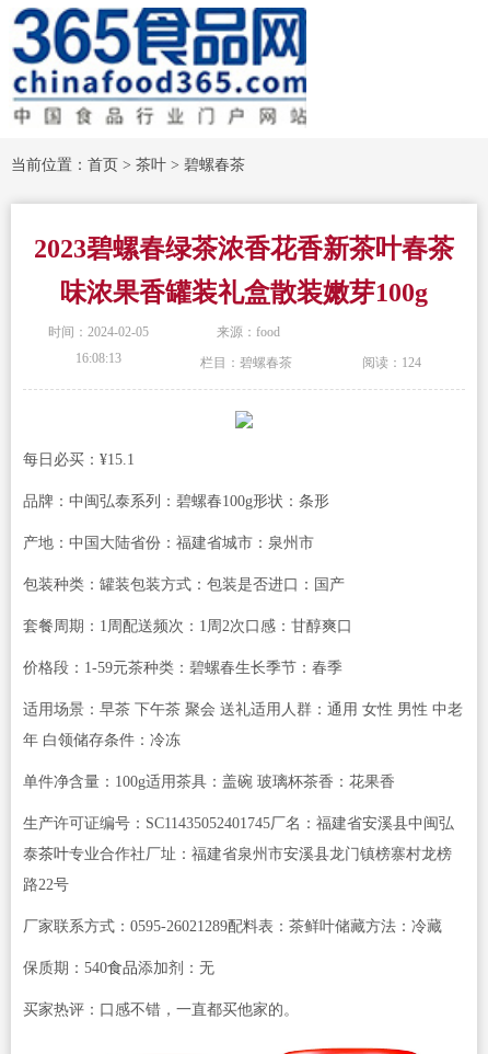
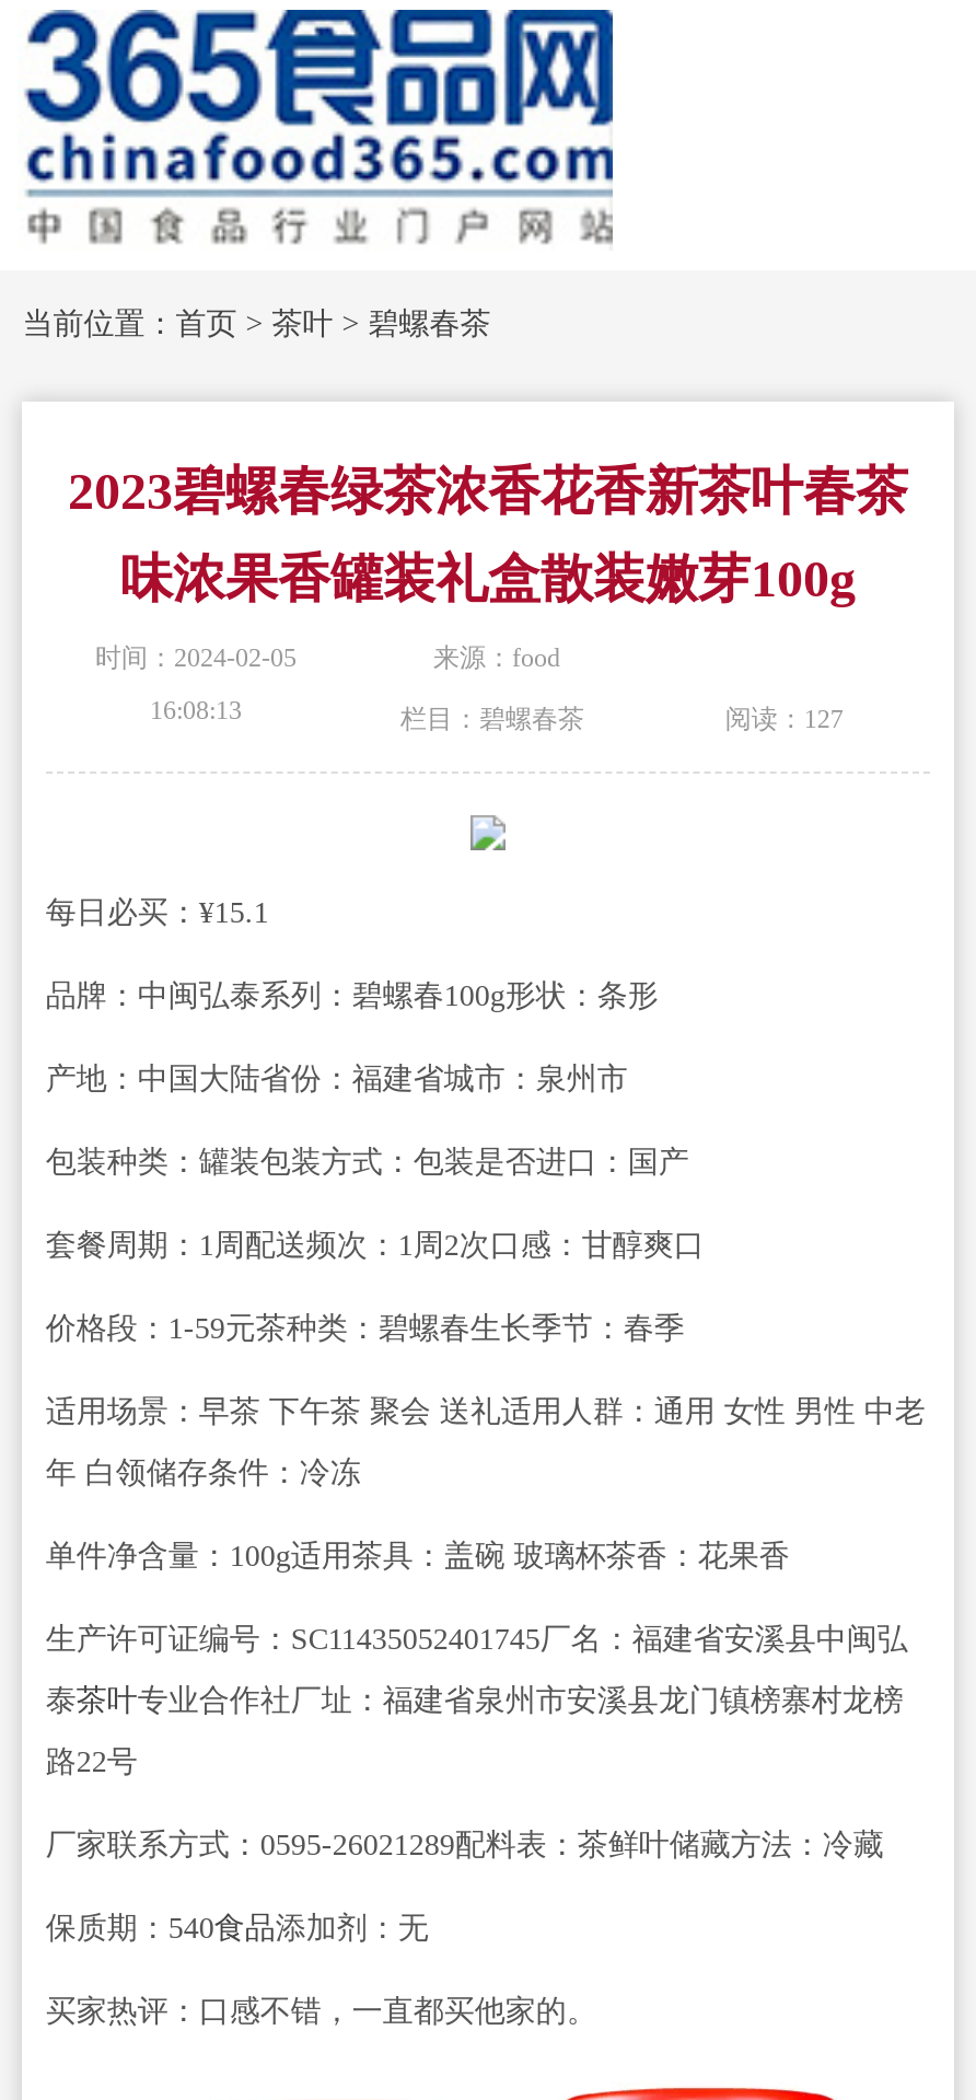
- 阅读：124
+ 阅读：127
